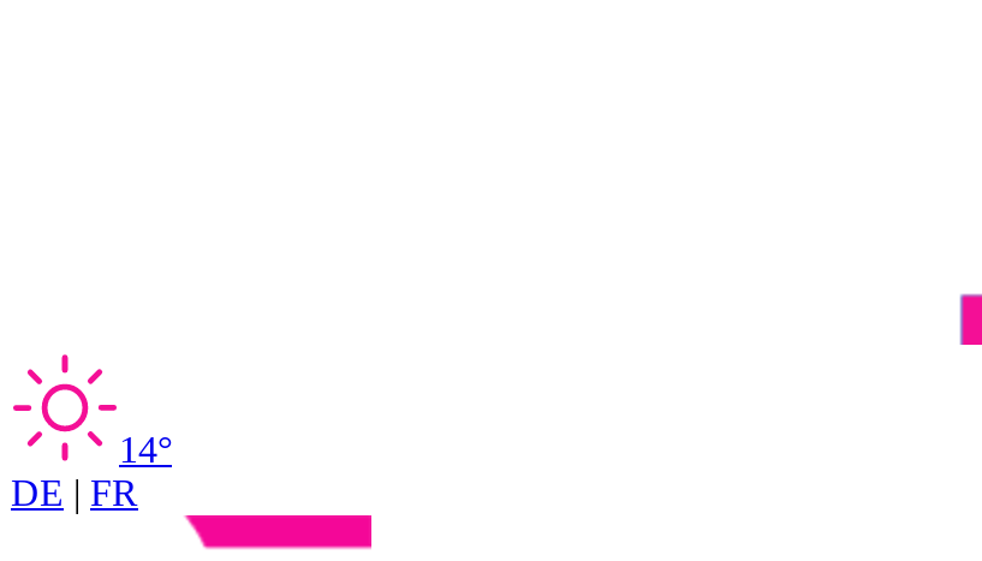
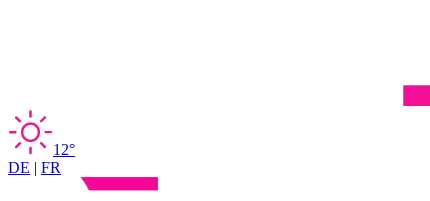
- 14°
+ 12°
